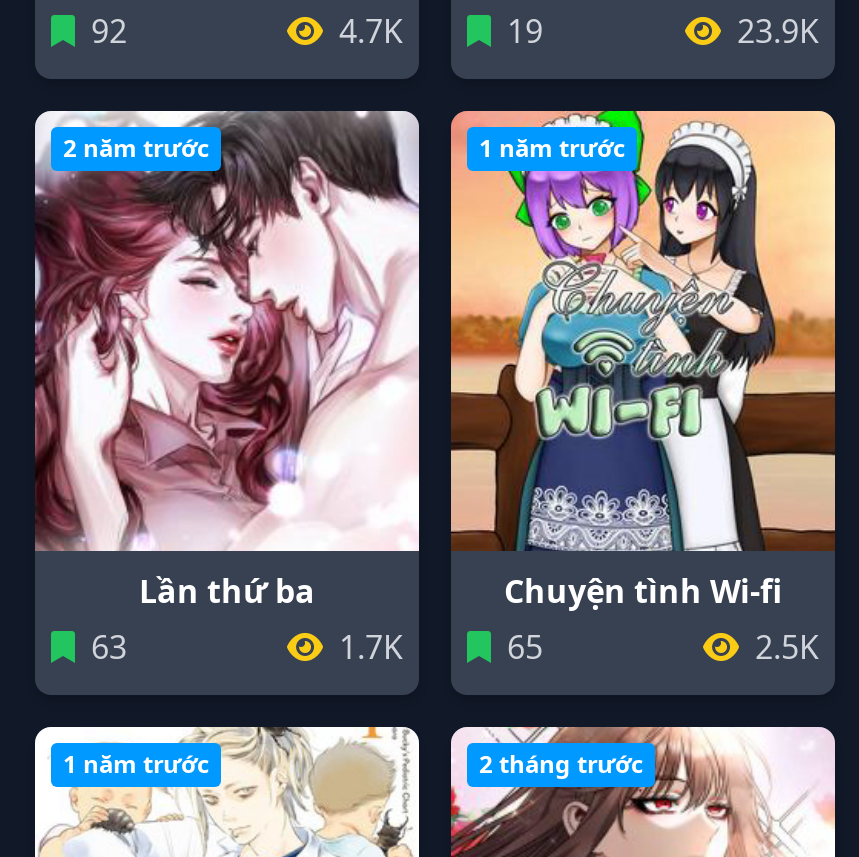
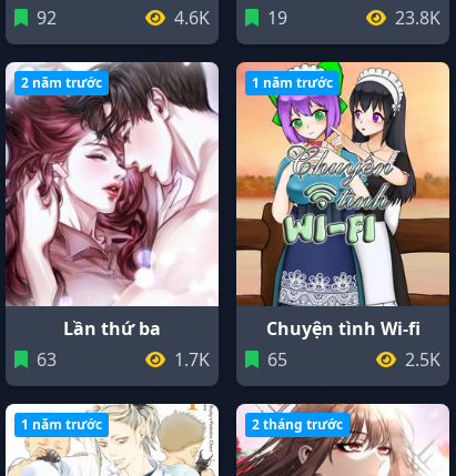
- 4.7K
+ 4.6K

- 23.9K
+ 23.8K
